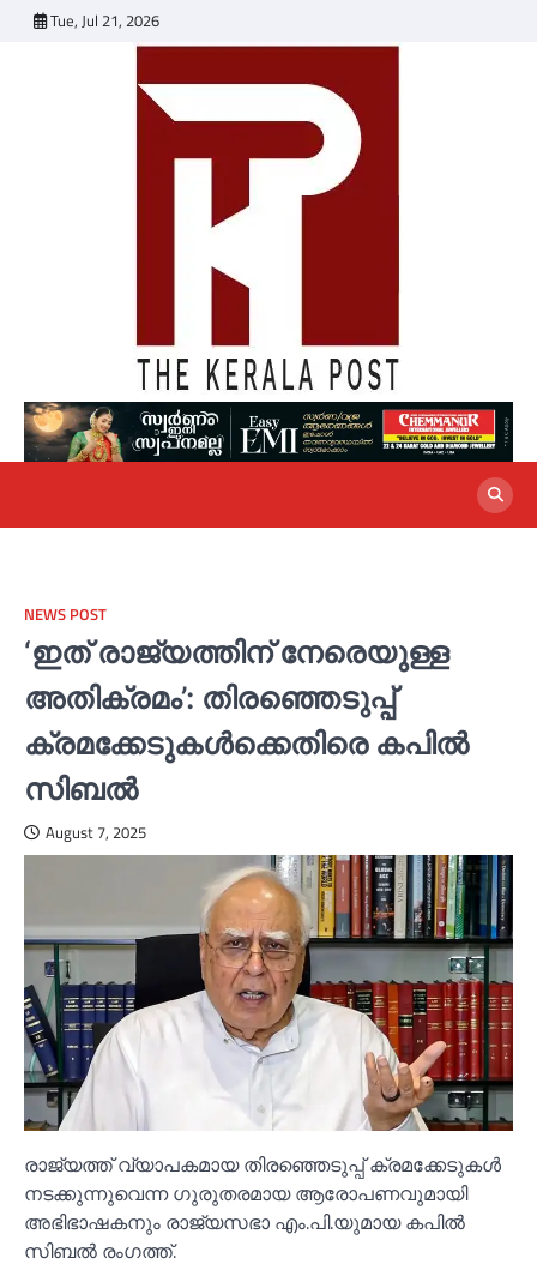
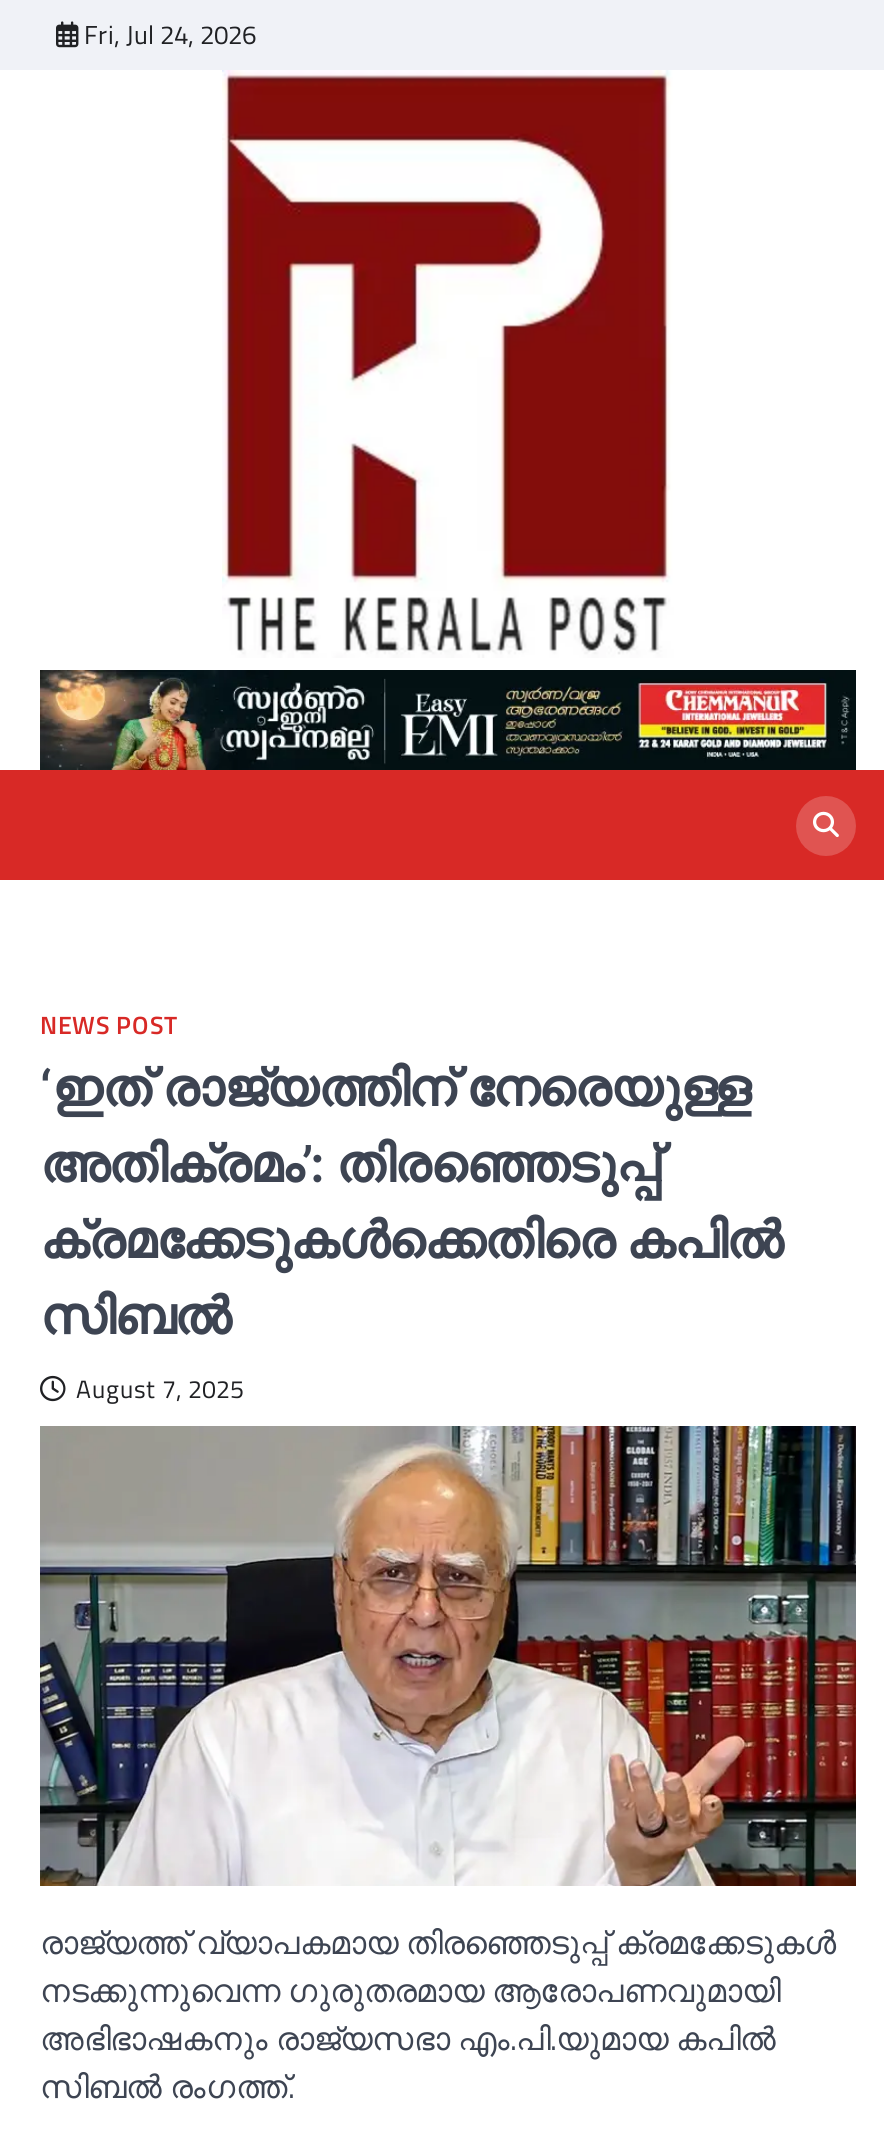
- Tue, Jul 21, 2026
+ Fri, Jul 24, 2026
